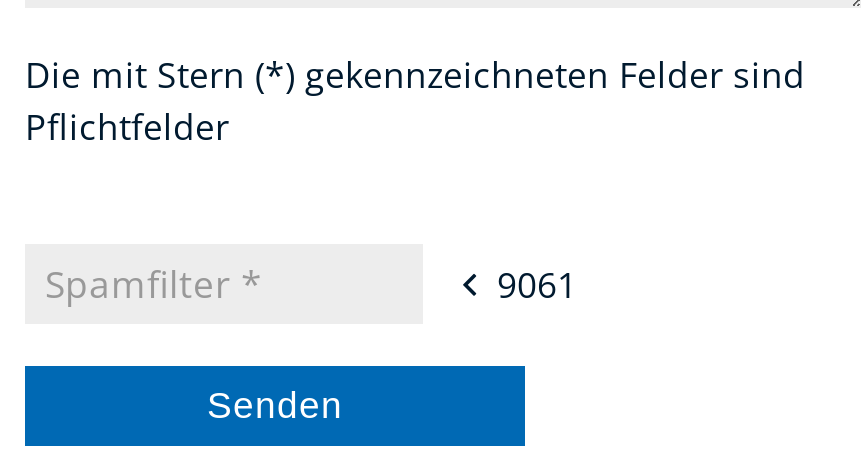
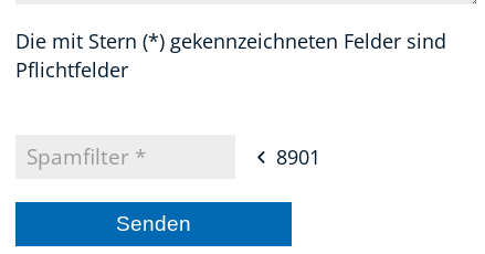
- 9061
+ 8901
